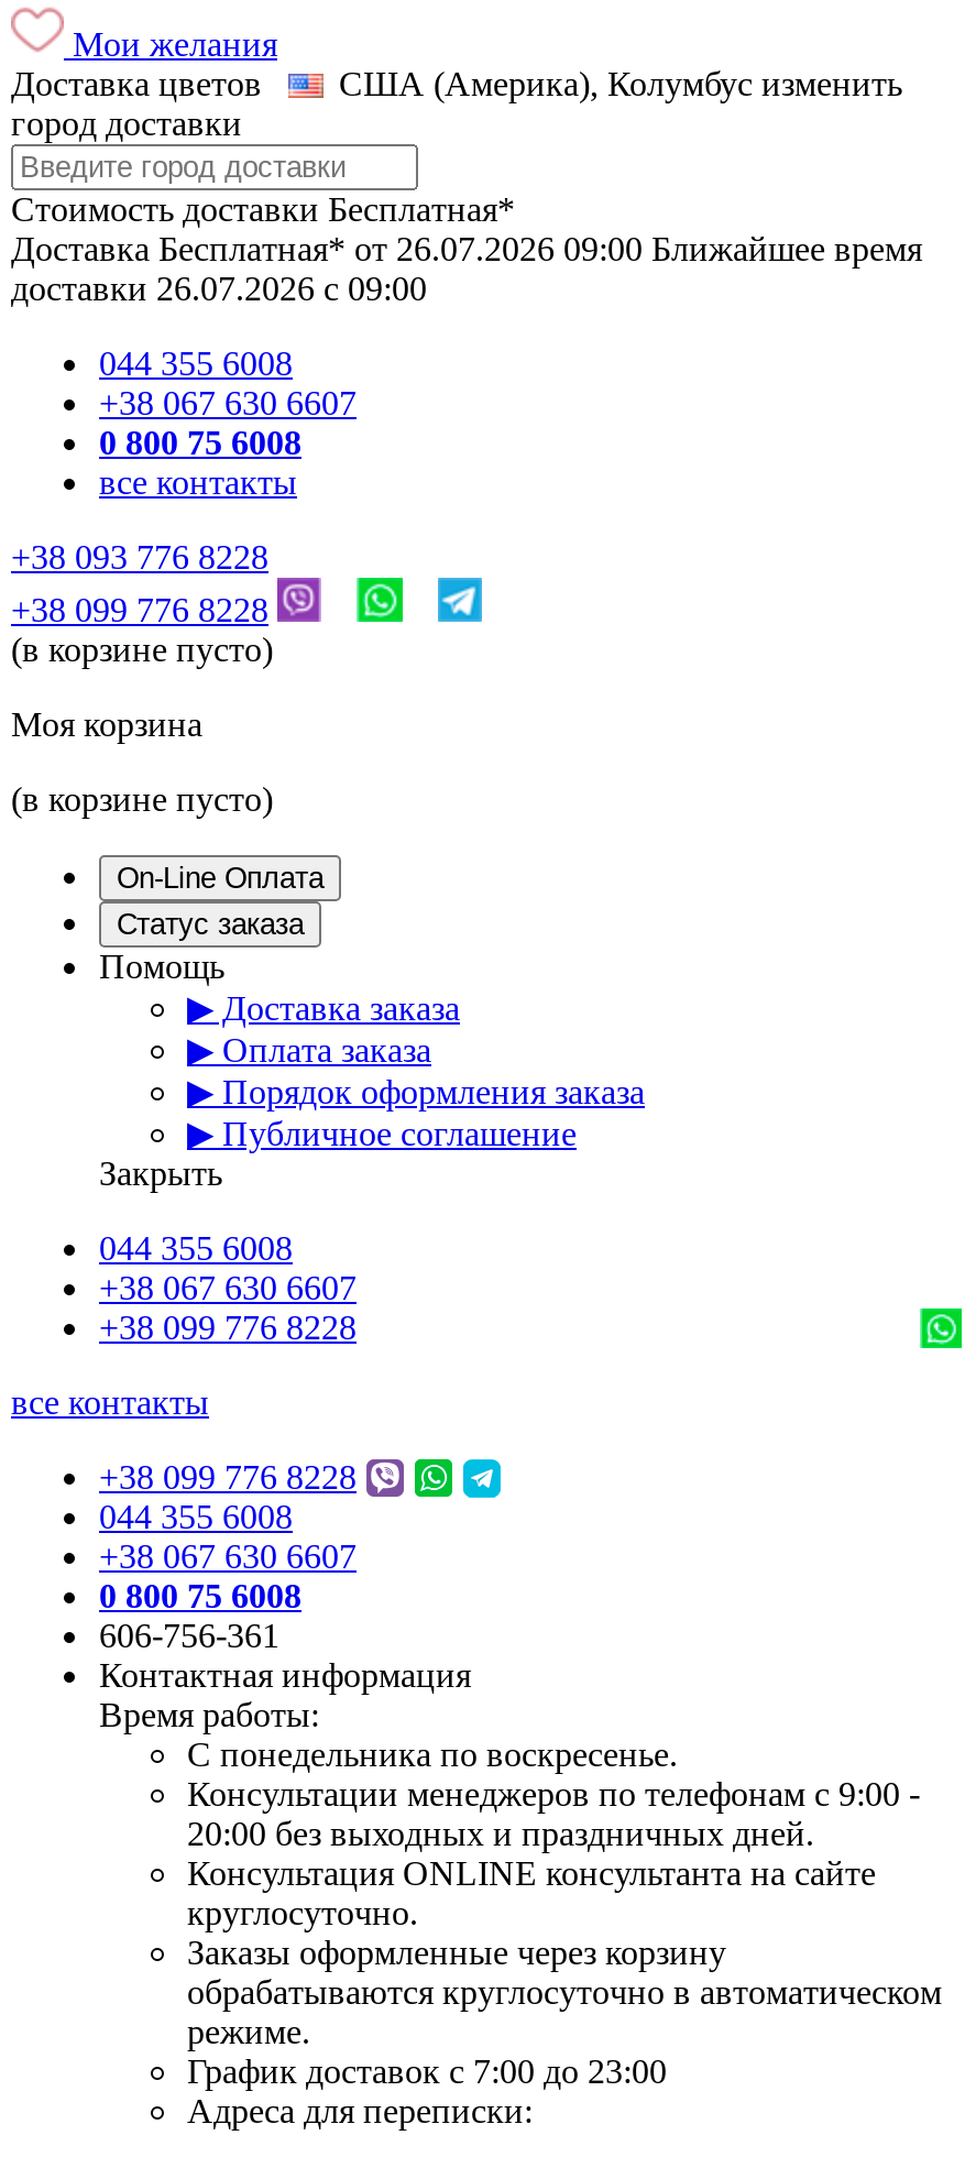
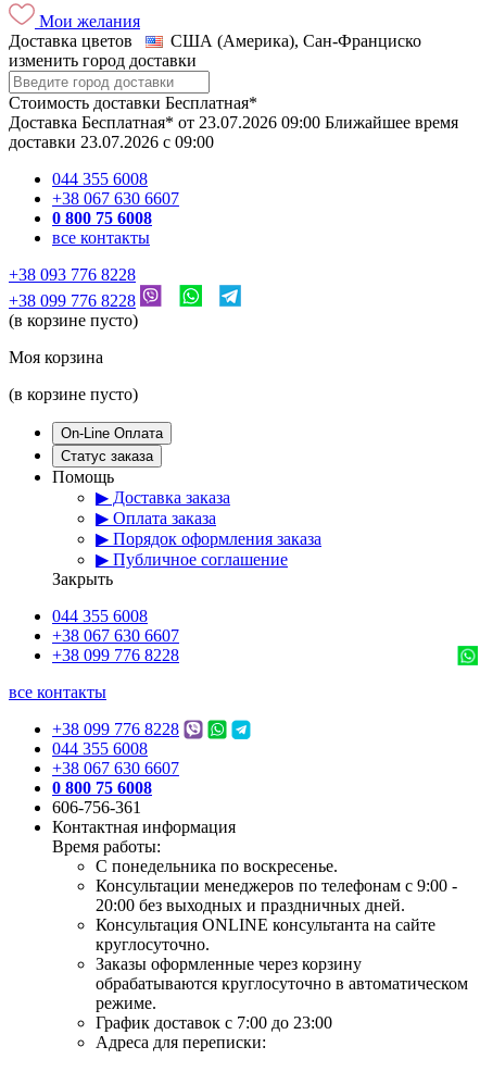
- США (Америка), Колумбус изменить
- город доставки
+ США (Америка), Сан-Франциско
+ изменить город доставки

- Доставка Бесплатная* от 26.07.2026 09:00 Ближайшее время
+ Доставка Бесплатная* от 23.07.2026 09:00 Ближайшее время

- доставки 26.07.2026 c 09:00
+ доставки 23.07.2026 c 09:00
